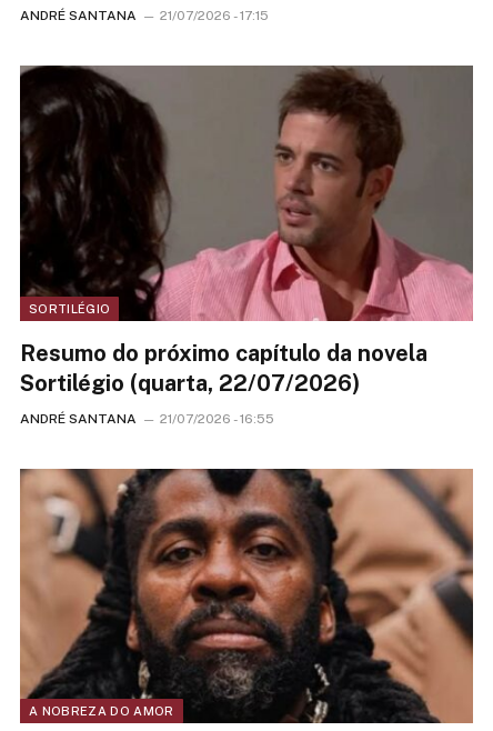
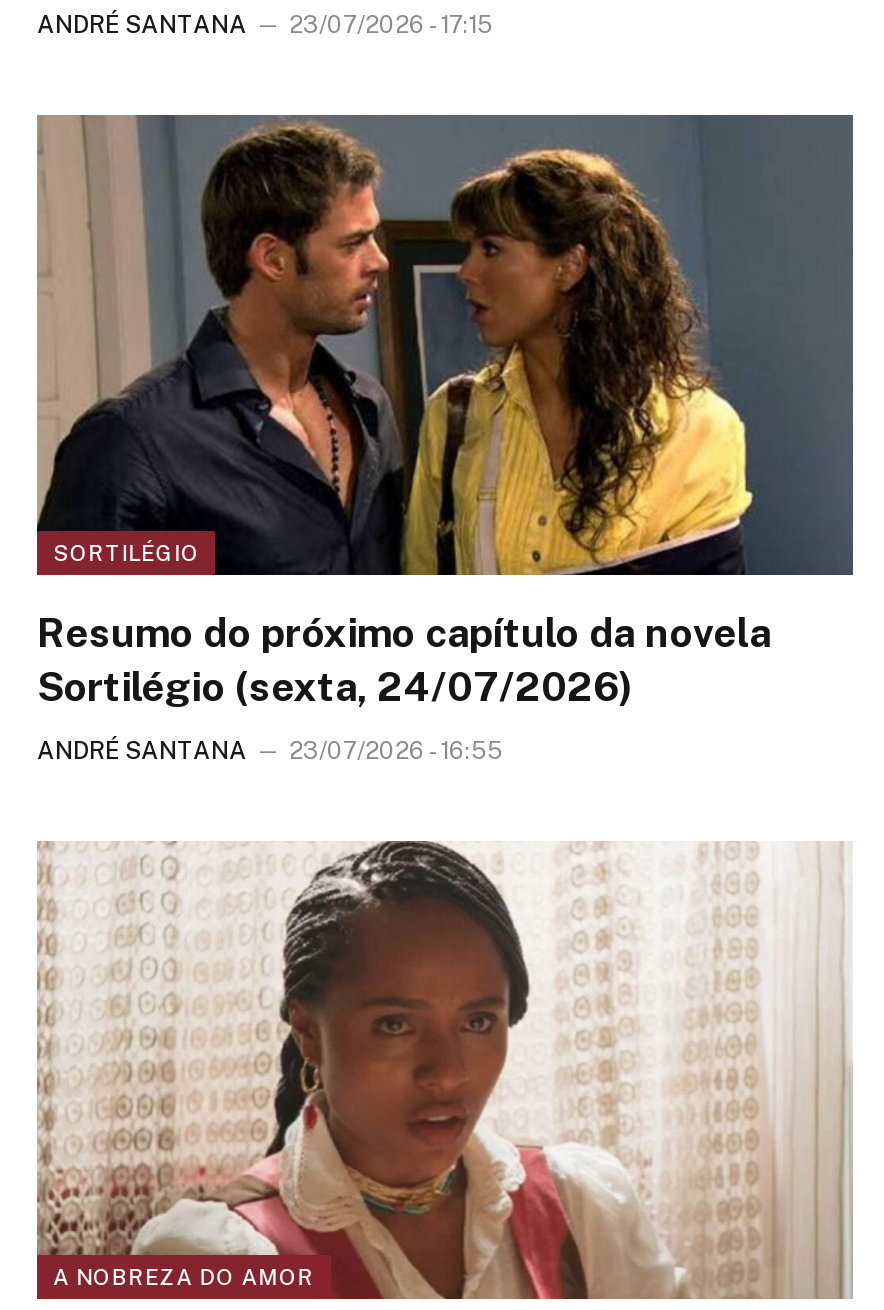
- ANDRÉ SANTANA 21/07/2026 - 17:15
+ ANDRÉ SANTANA 23/07/2026 - 17:15

- [image]
+ [image]

- Sortilégio (quarta, 22/07/2026)
+ Sortilégio (sexta, 24/07/2026)

- ANDRÉ SANTANA 21/07/2026 - 16:55
+ ANDRÉ SANTANA 23/07/2026 - 16:55

- [image]
+ [image]
